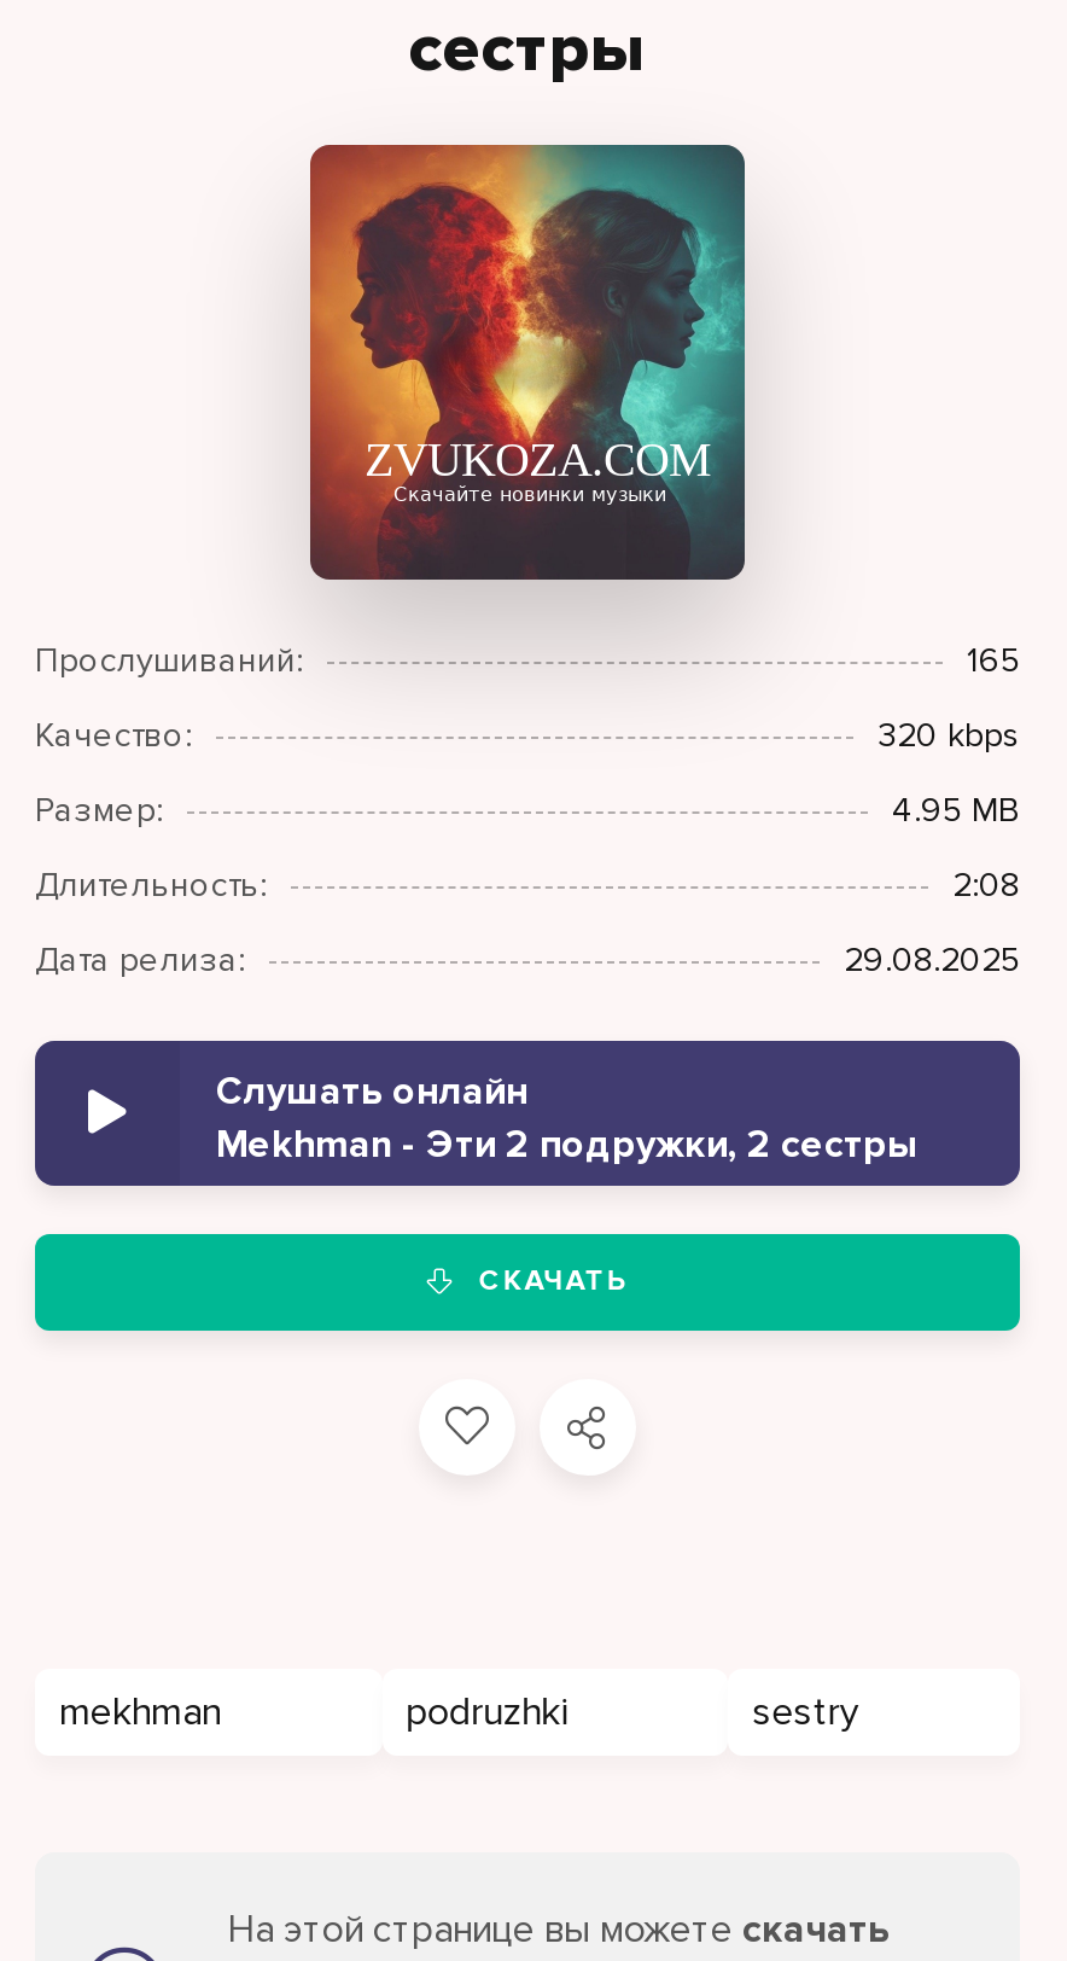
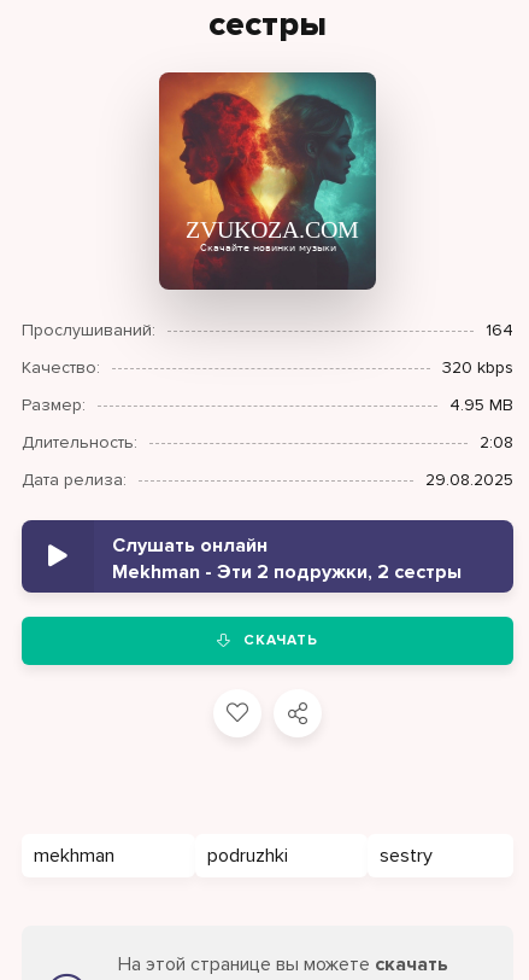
- 165
+ 164
